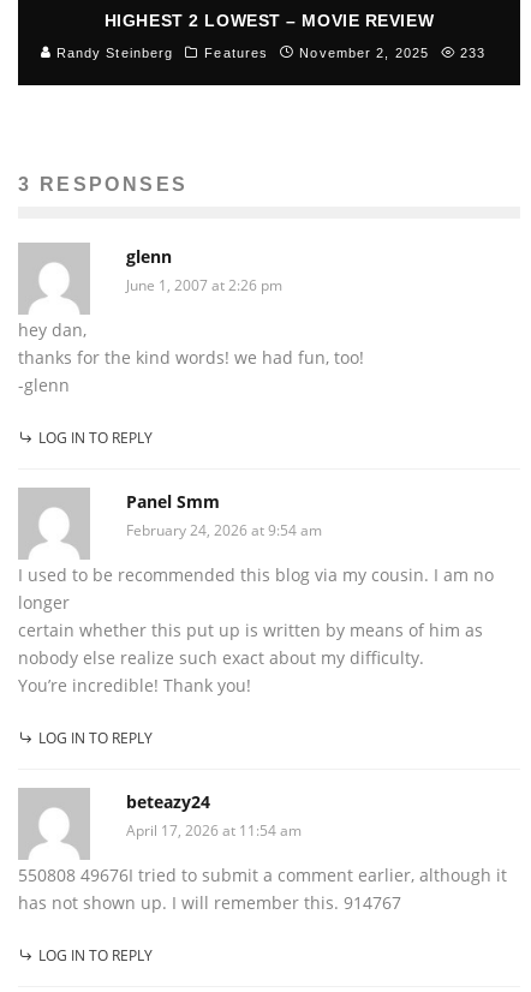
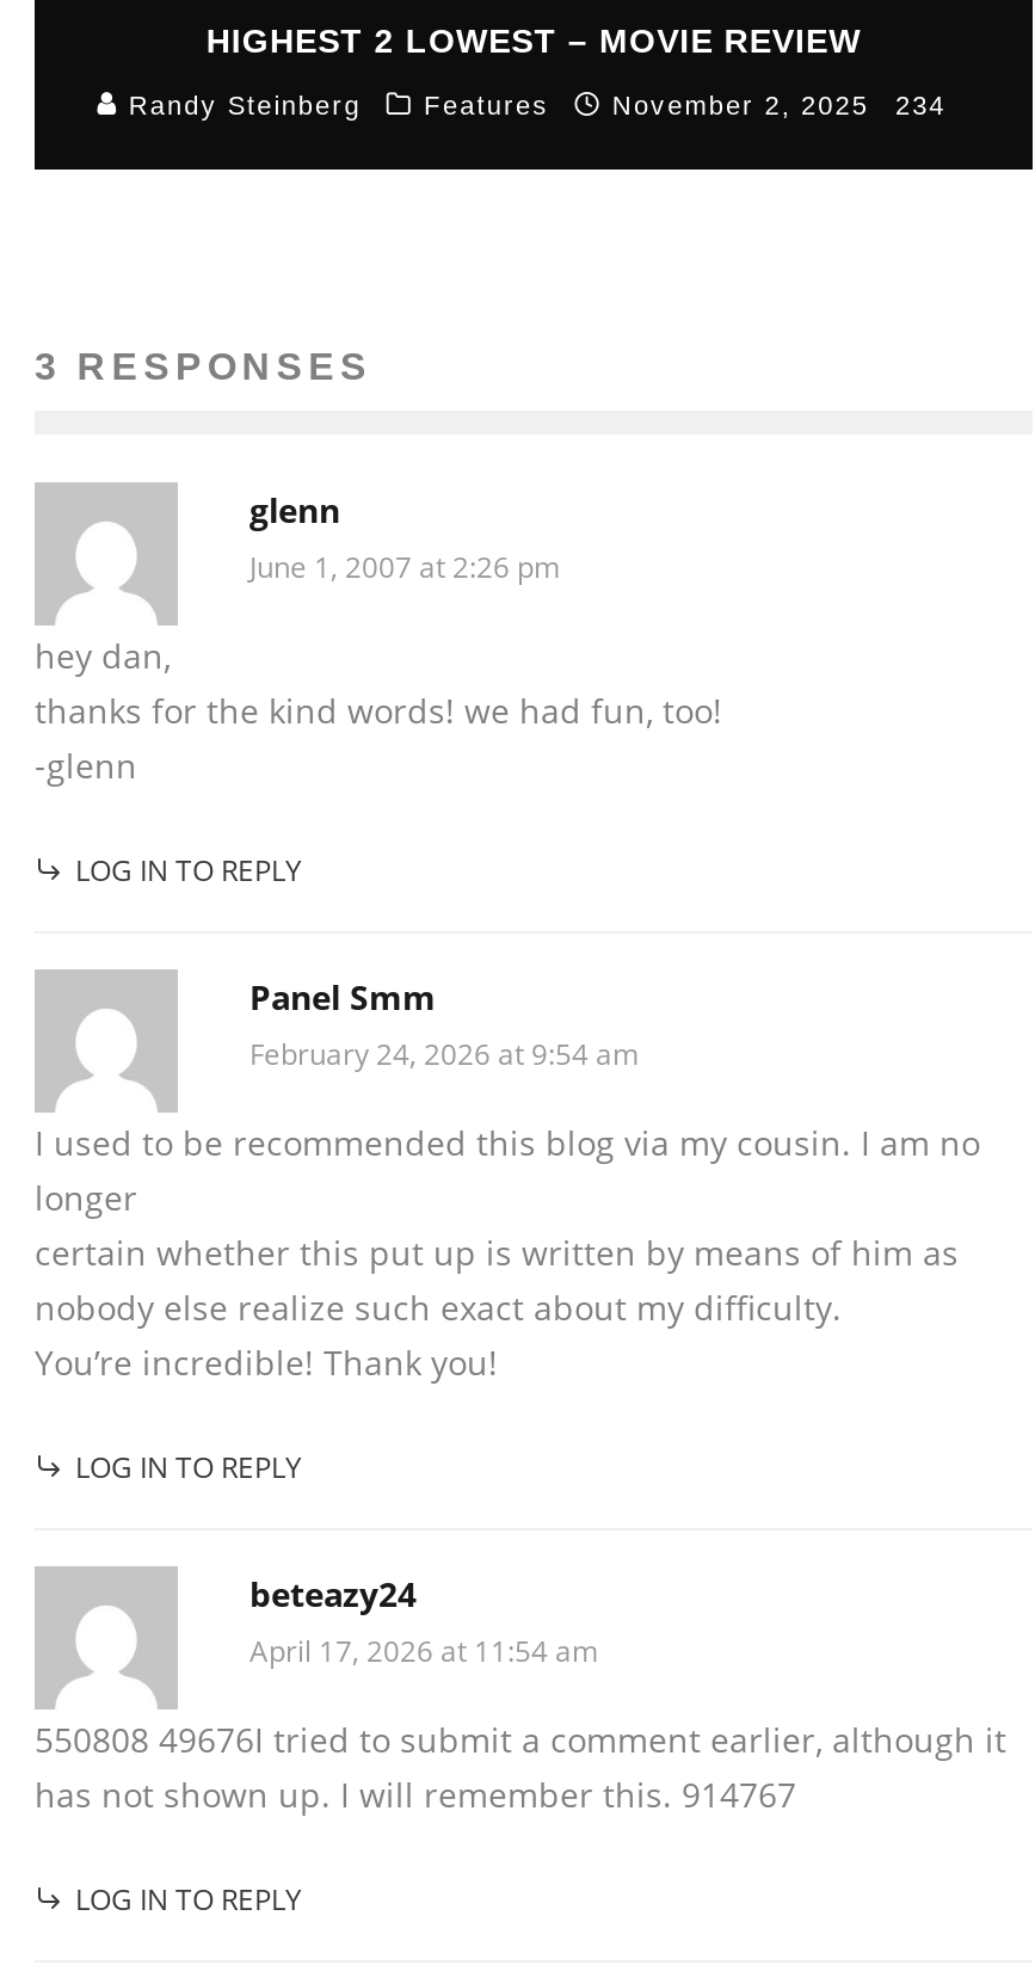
- November 2, 2025 233
+ November 2, 2025 234
